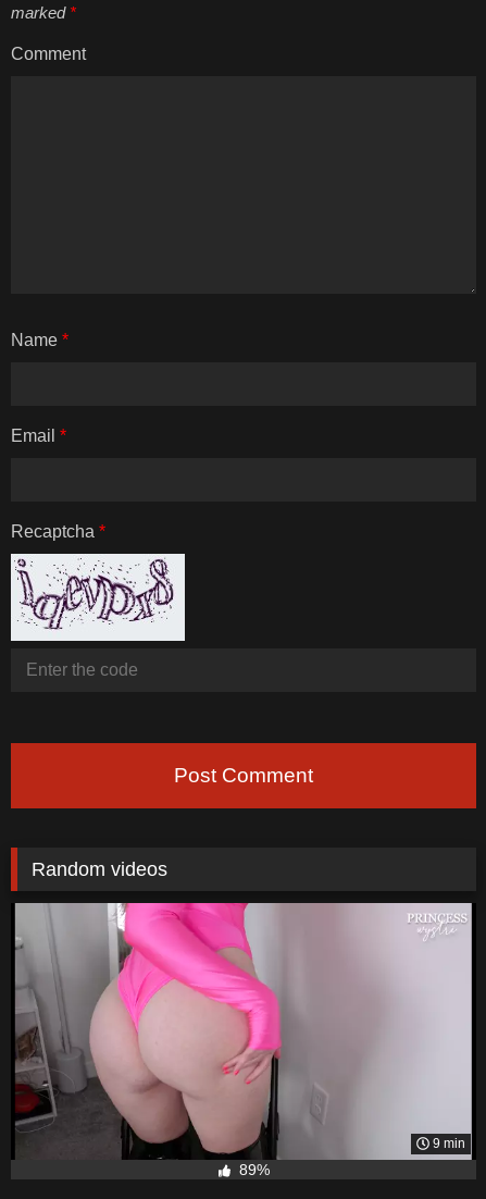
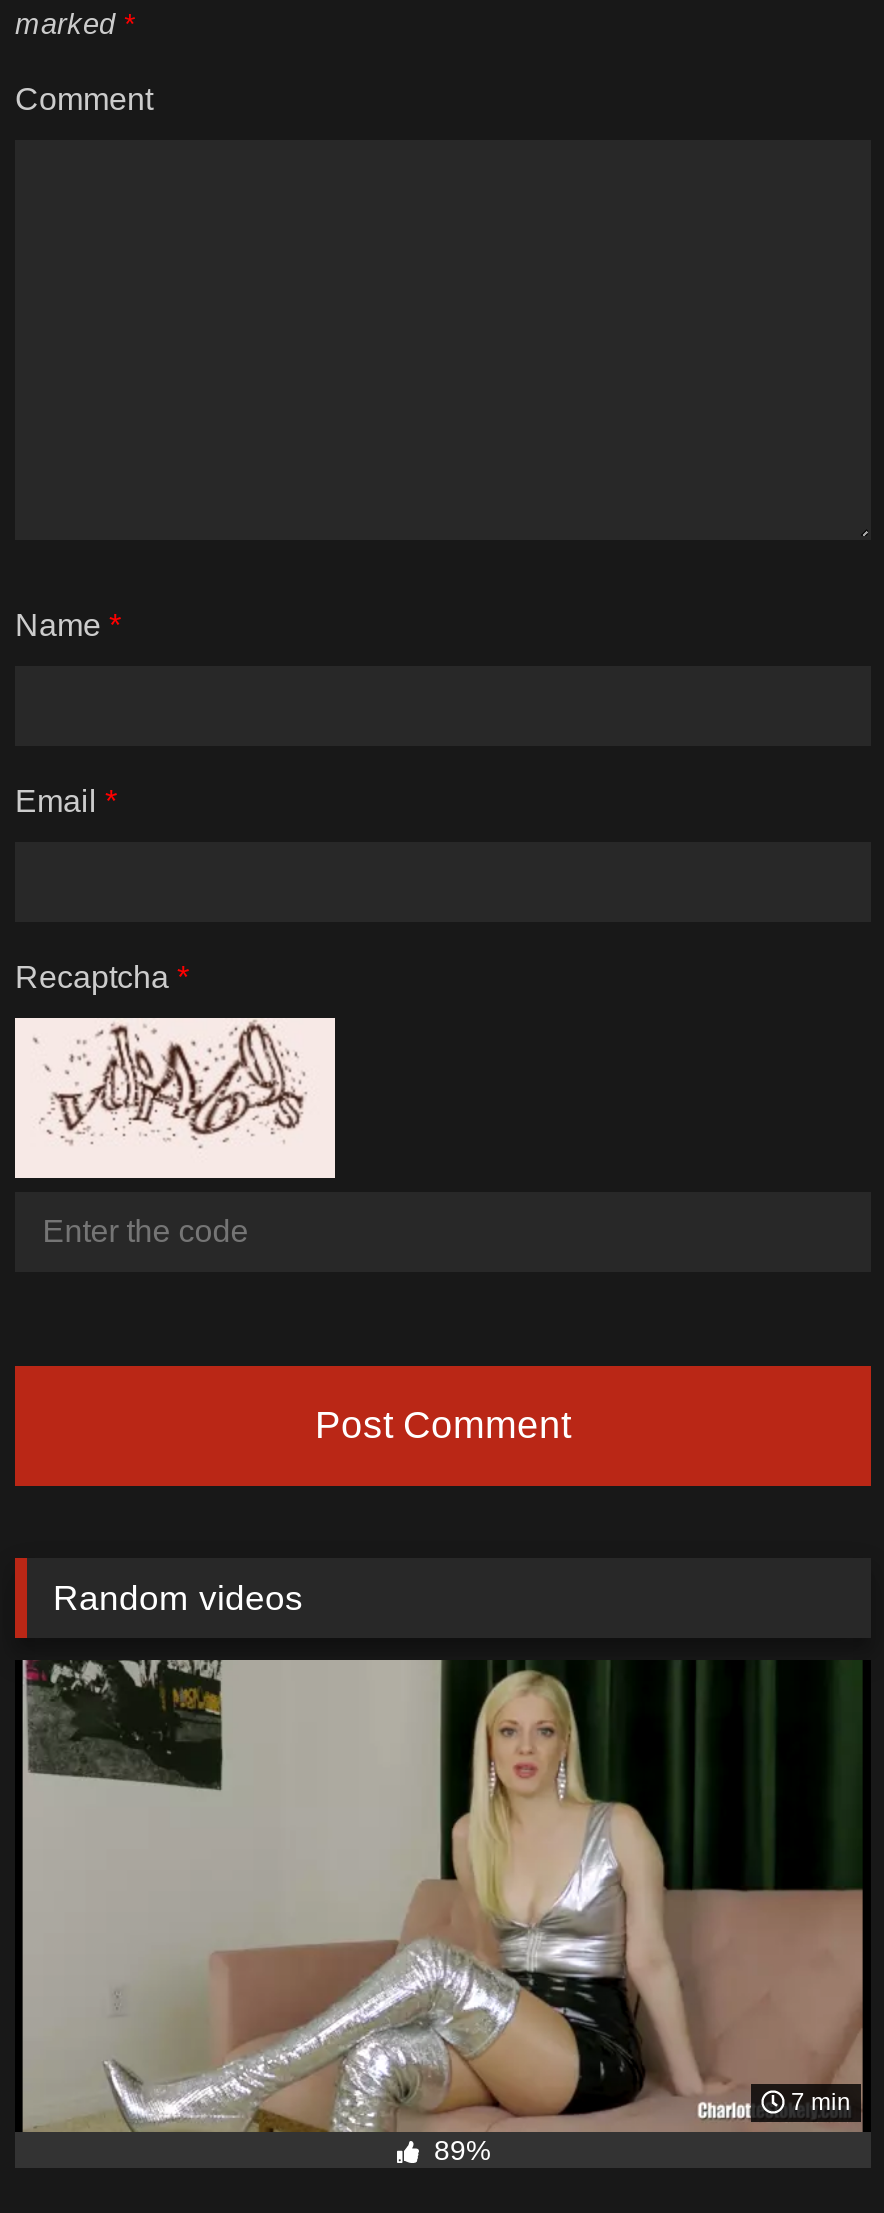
- [image]
+ [image]

- [image]
- 9 min
+ [image]
+ 7 min
